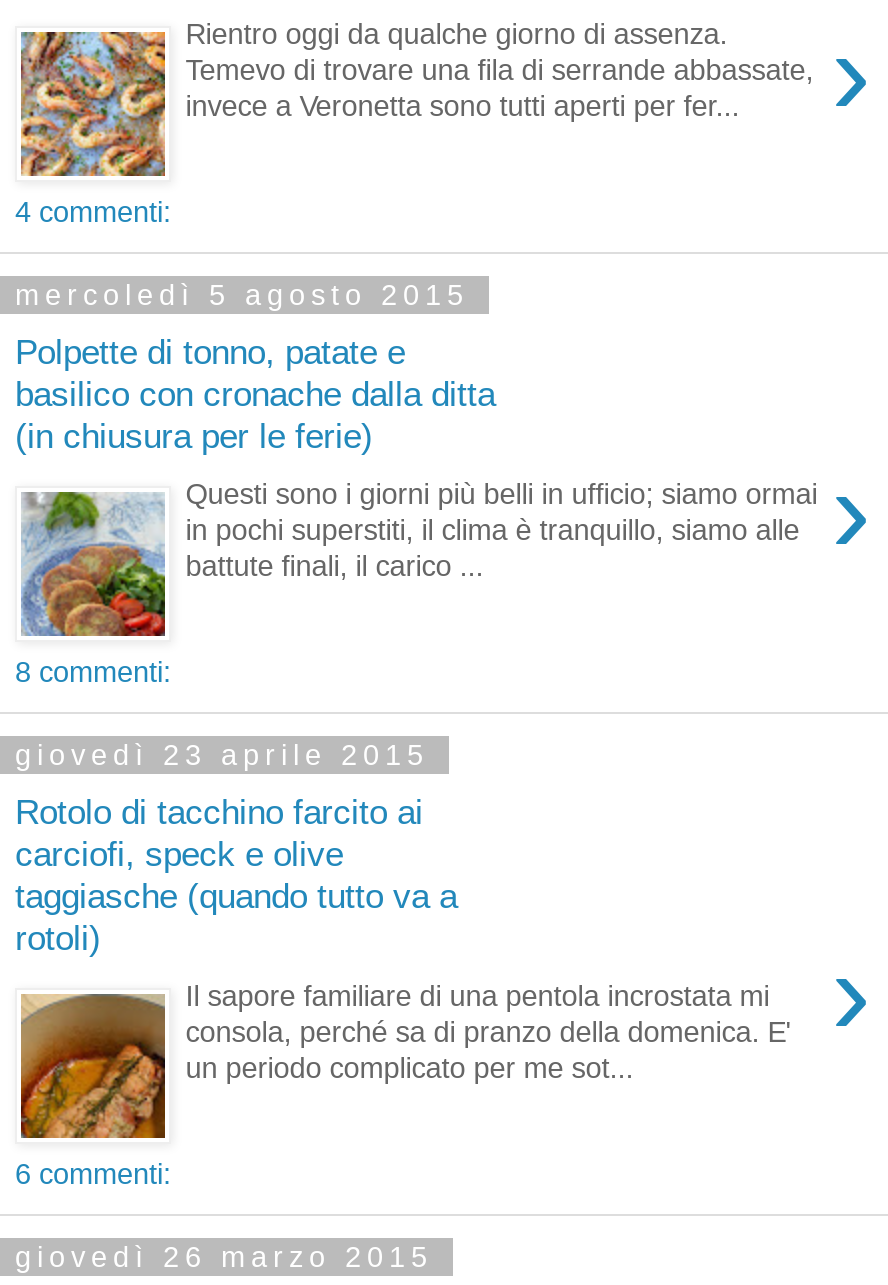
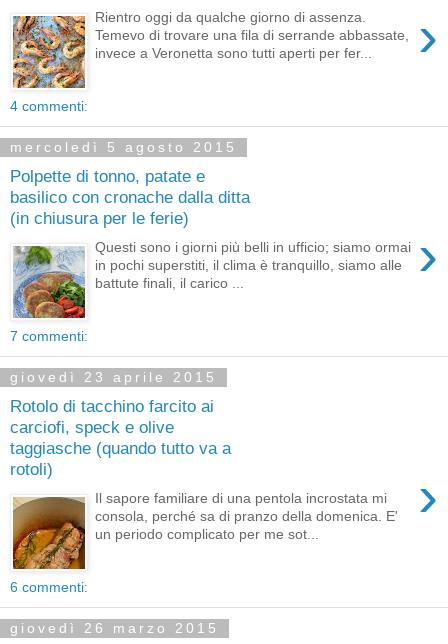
- 8 commenti:
+ 7 commenti:
